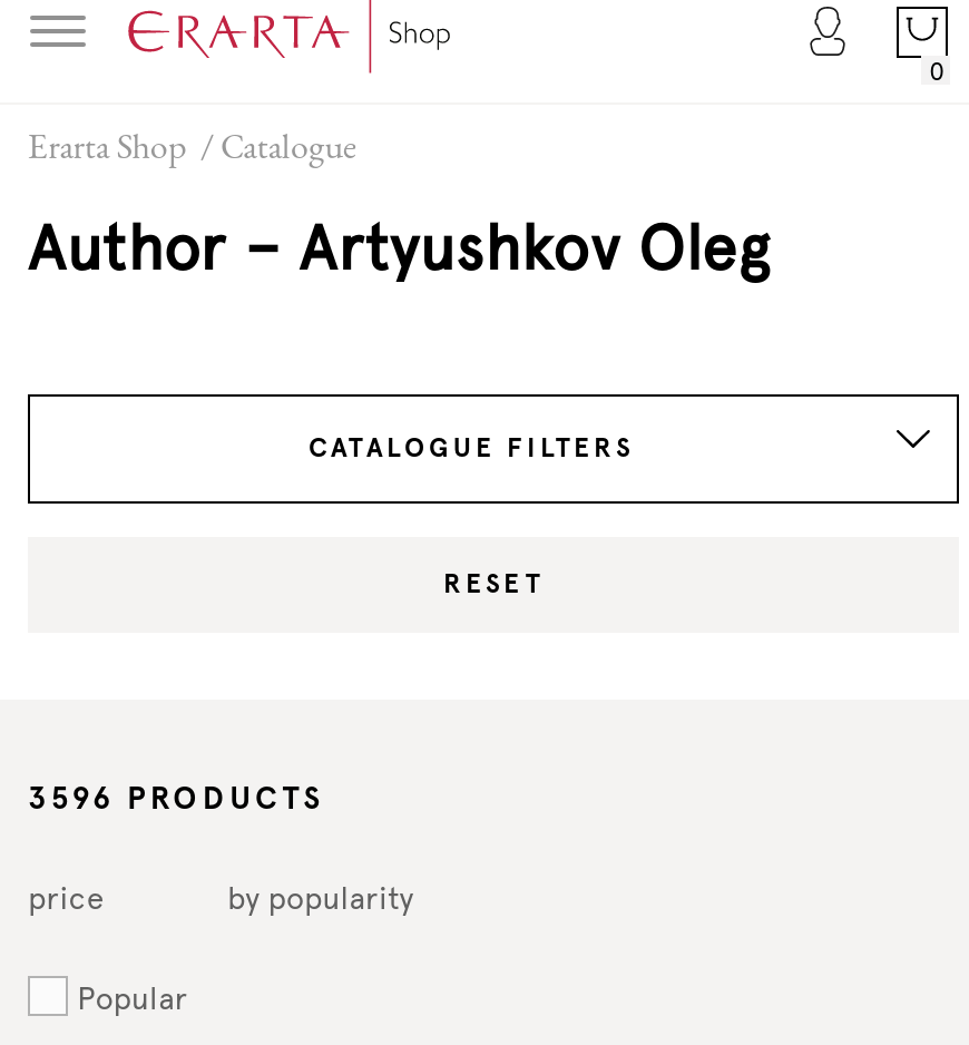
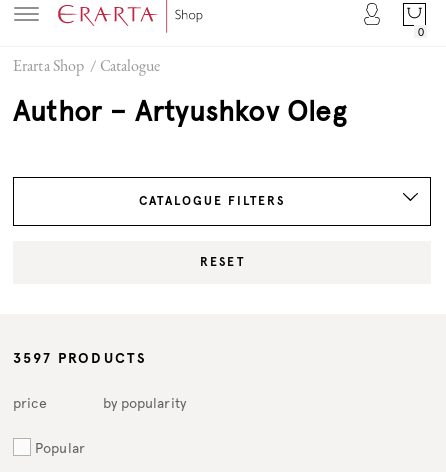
- 3596 PRODUCTS
+ 3597 PRODUCTS
